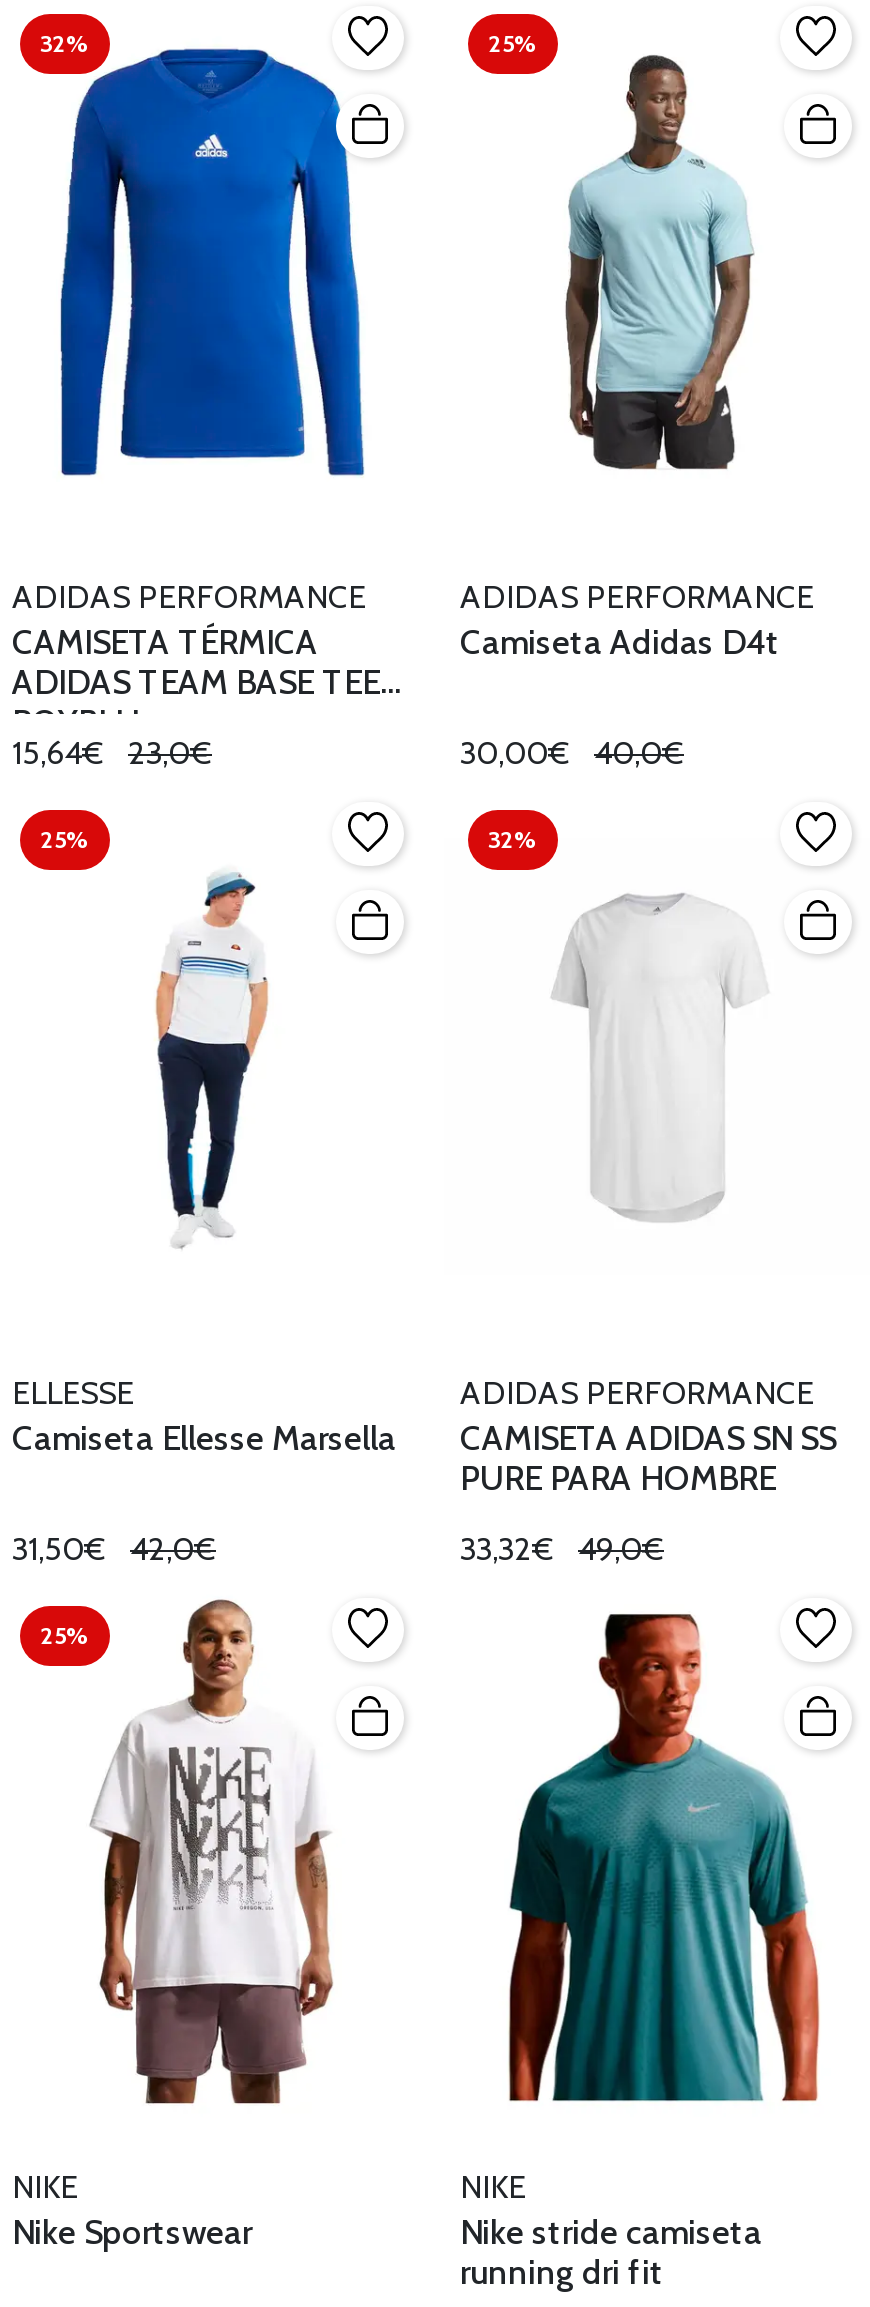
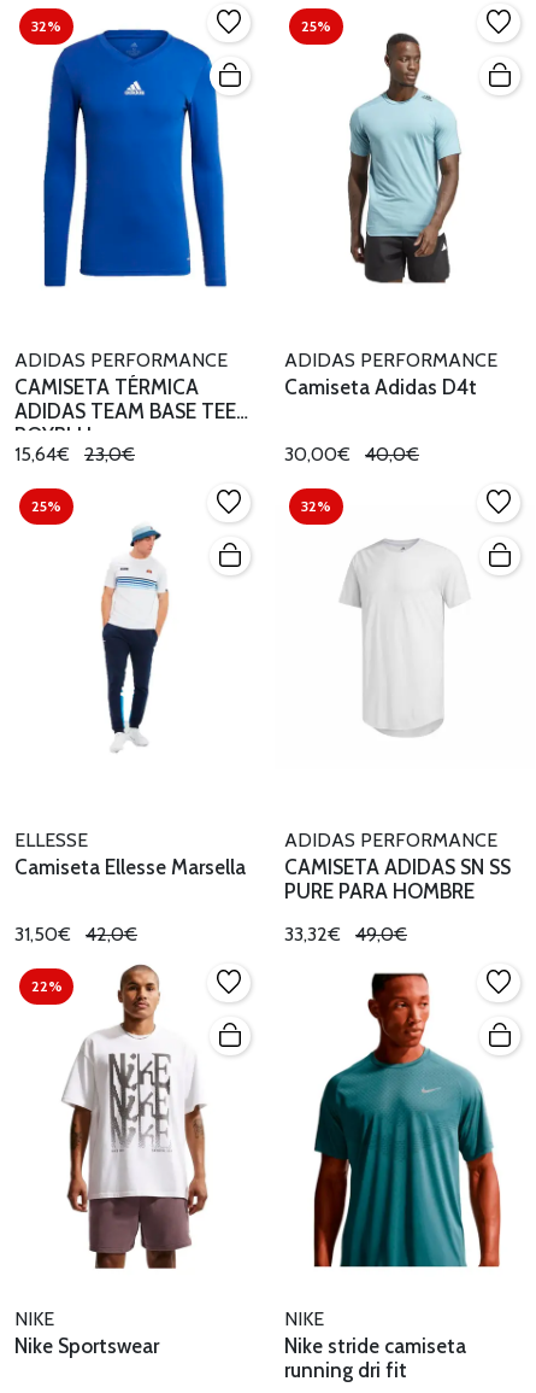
- 25%
+ 22%
